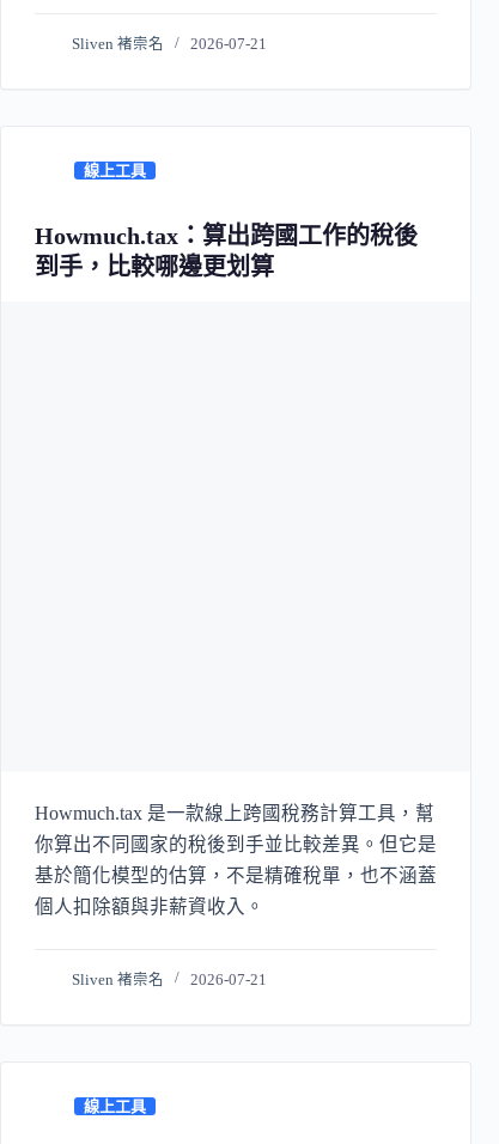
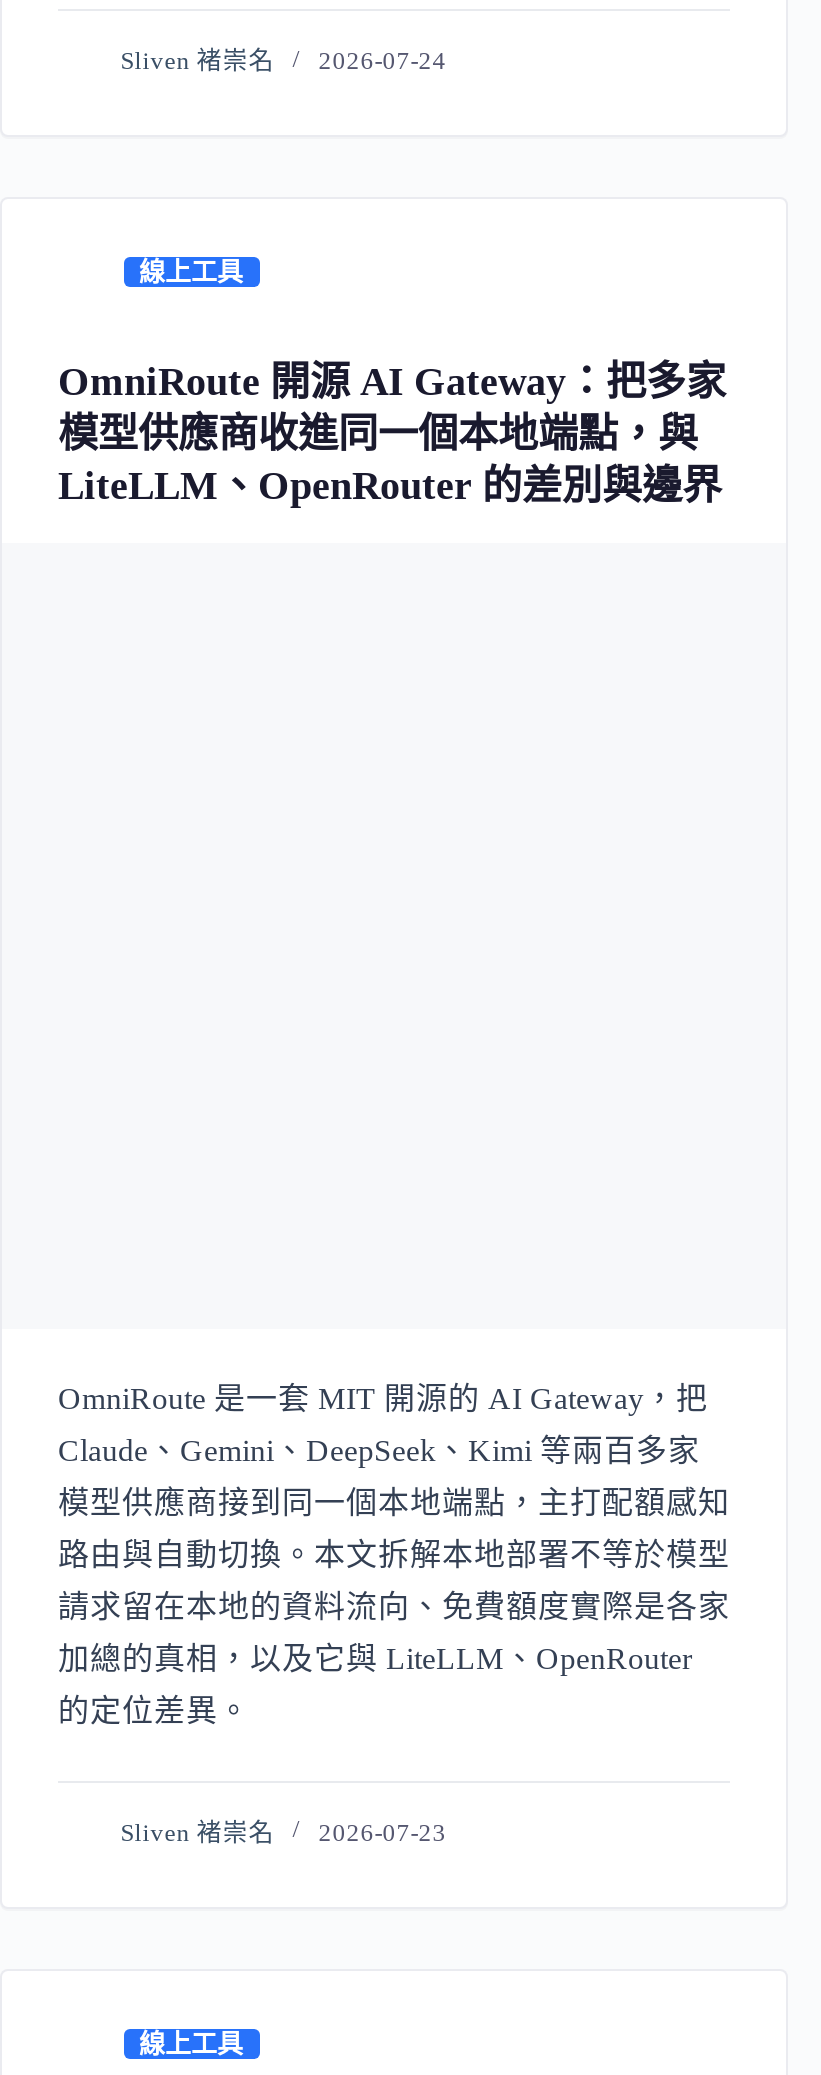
- Sliven 褚崇名 2026-07-21
+ Sliven 褚崇名 2026-07-24

- Howmuch.tax：算出跨國工作的稅後
- 到手，比較哪邊更划算
+ OmniRoute 開源 AI Gateway：把多家
+ 模型供應商收進同一個本地端點，與
+ LiteLLM、OpenRouter 的差別與邊界

- Howmuch.tax 是一款線上跨國稅務計算工具，幫
- 你算出不同國家的稅後到手並比較差異。但它是
- 基於簡化模型的估算，不是精確稅單，也不涵蓋
- 個人扣除額與非薪資收入。
+ OmniRoute 是一套 MIT 開源的 AI Gateway，把
+ Claude、Gemini、DeepSeek、Kimi 等兩百多家
+ 模型供應商接到同一個本地端點，主打配額感知
+ 路由與自動切換。本文拆解本地部署不等於模型
+ 請求留在本地的資料流向、免費額度實際是各家
+ 加總的真相，以及它與 LiteLLM、OpenRouter
+ 的定位差異。

- Sliven 褚崇名 2026-07-21
+ Sliven 褚崇名 2026-07-23
